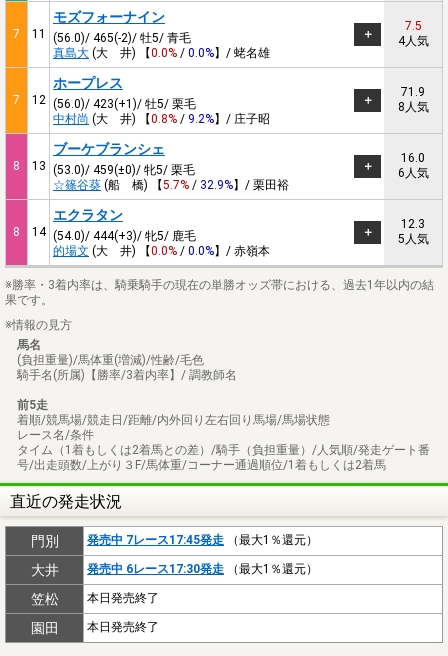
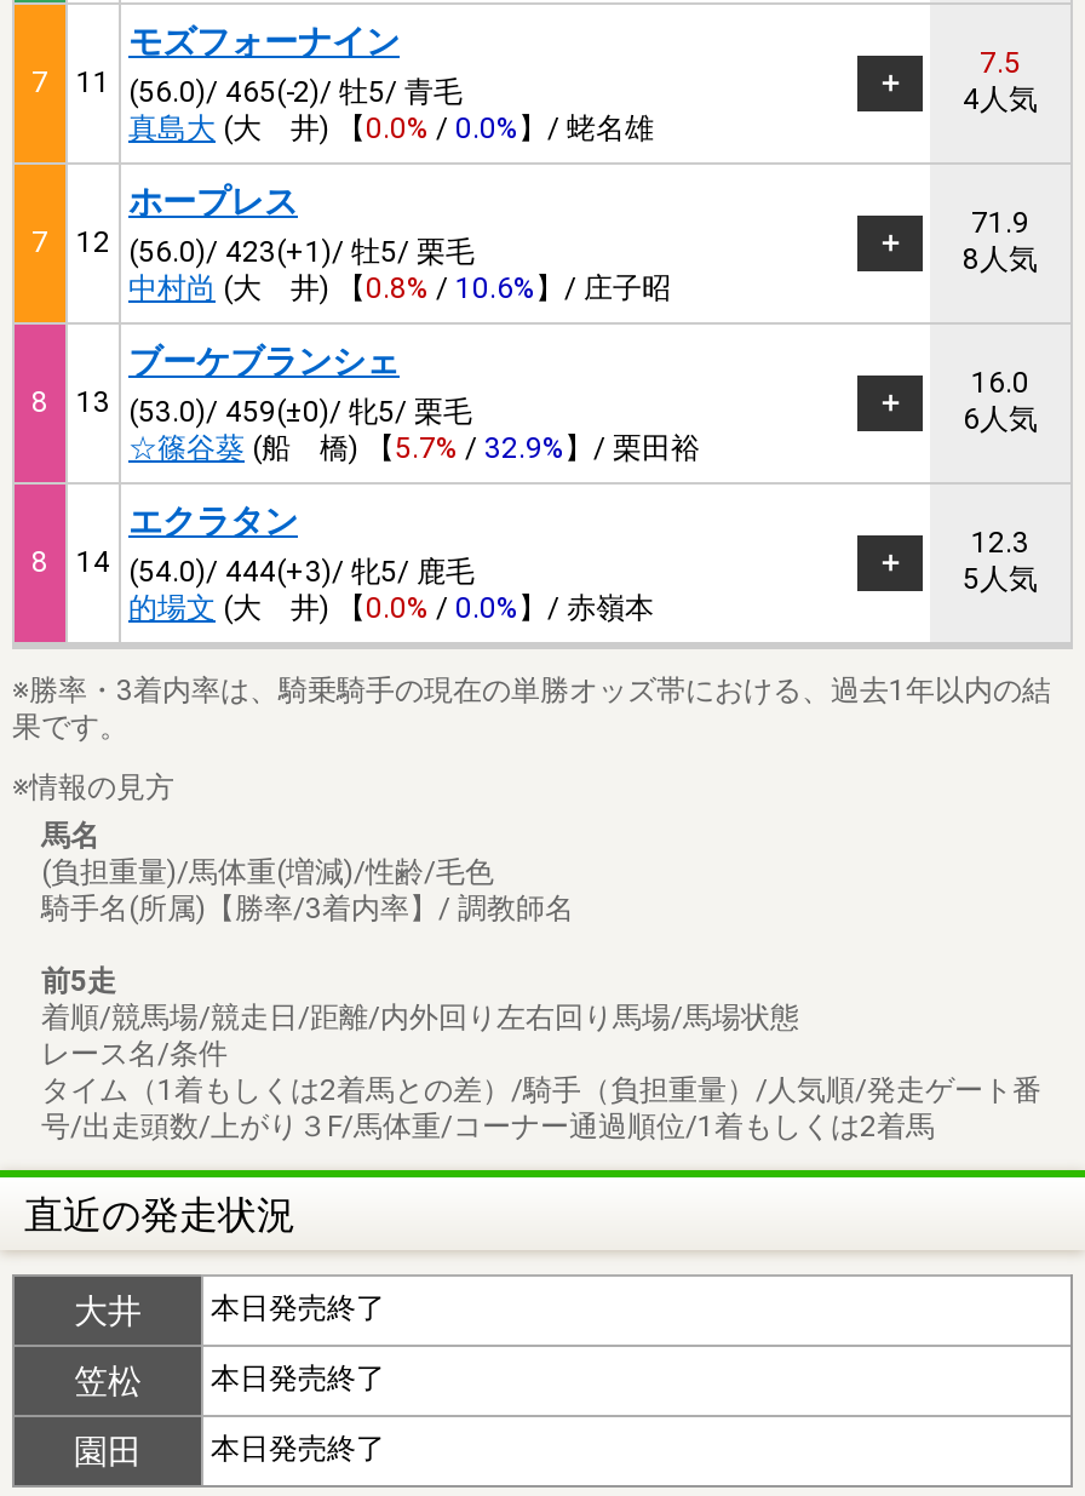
- 中村尚(大 井) 【0.8% / 9.2%】/ 庄子昭
+ 中村尚(大 井) 【0.8% / 10.6%】/ 庄子昭

- 門別
- 発売中 7レース17:45発走（最大1％還元）

- 発売中 6レース17:30発走（最大1％還元）
+ 本日発売終了
